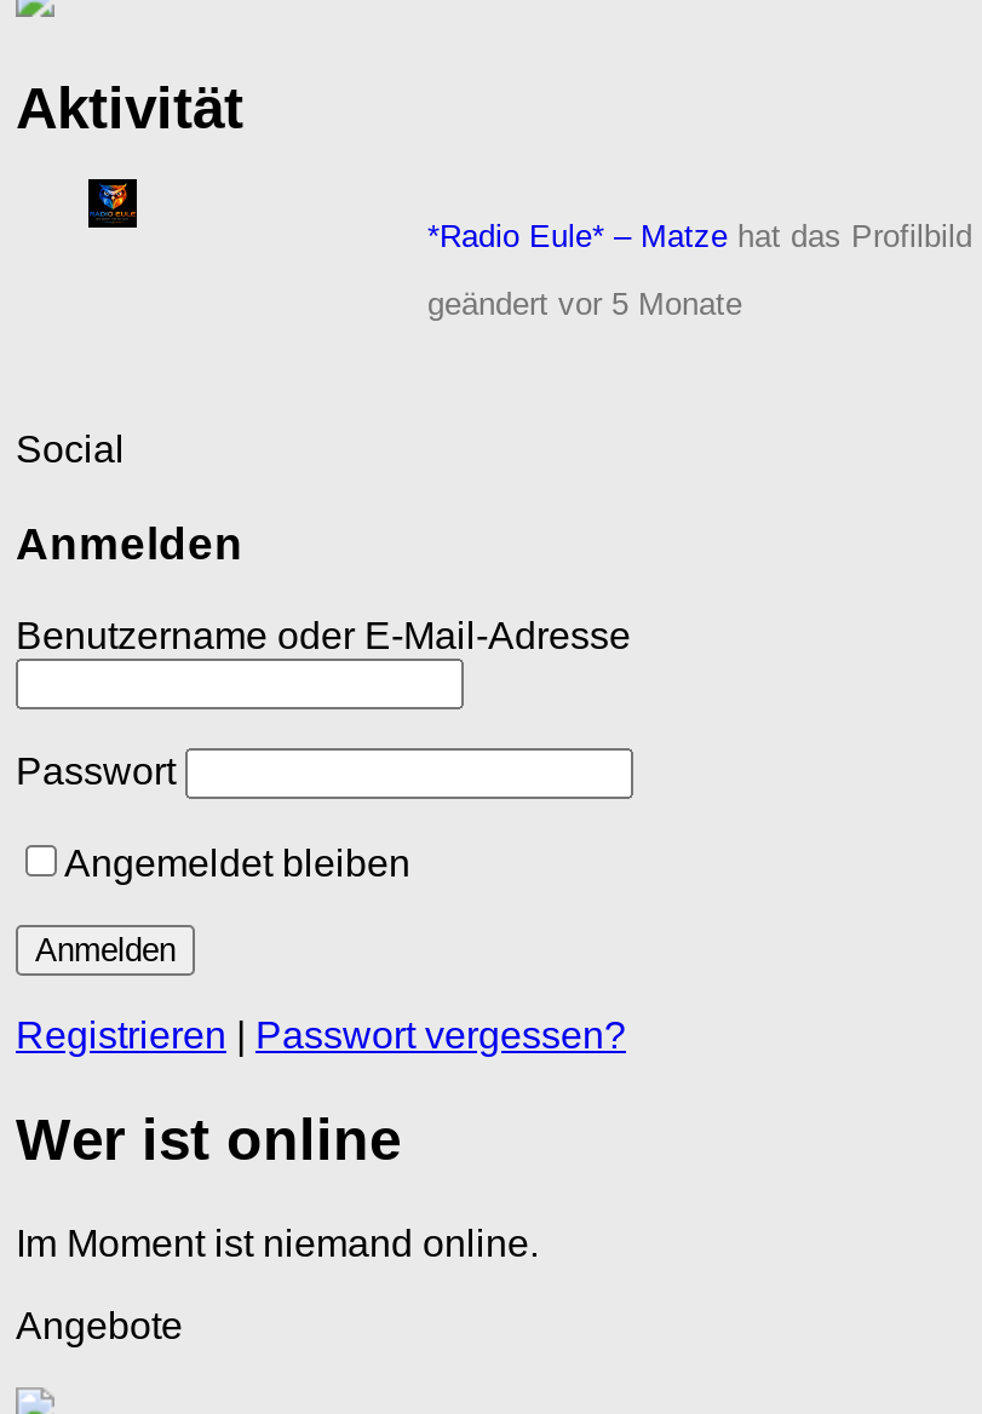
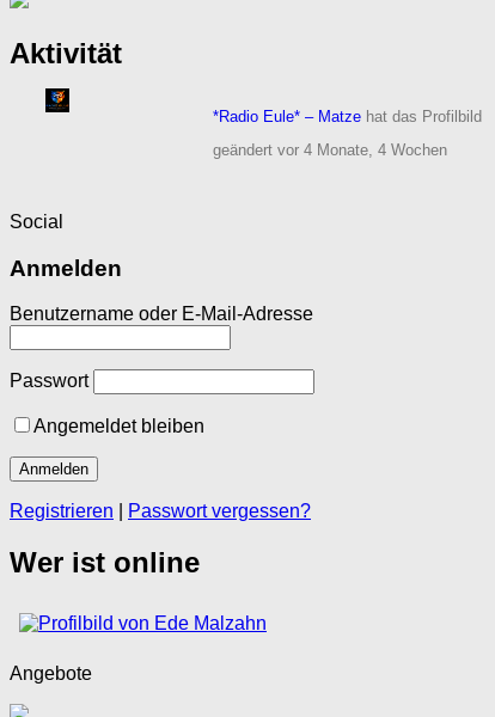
- geändert vor 5 Monate
+ geändert vor 4 Monate, 4 Wochen

- Im Moment ist niemand online.
